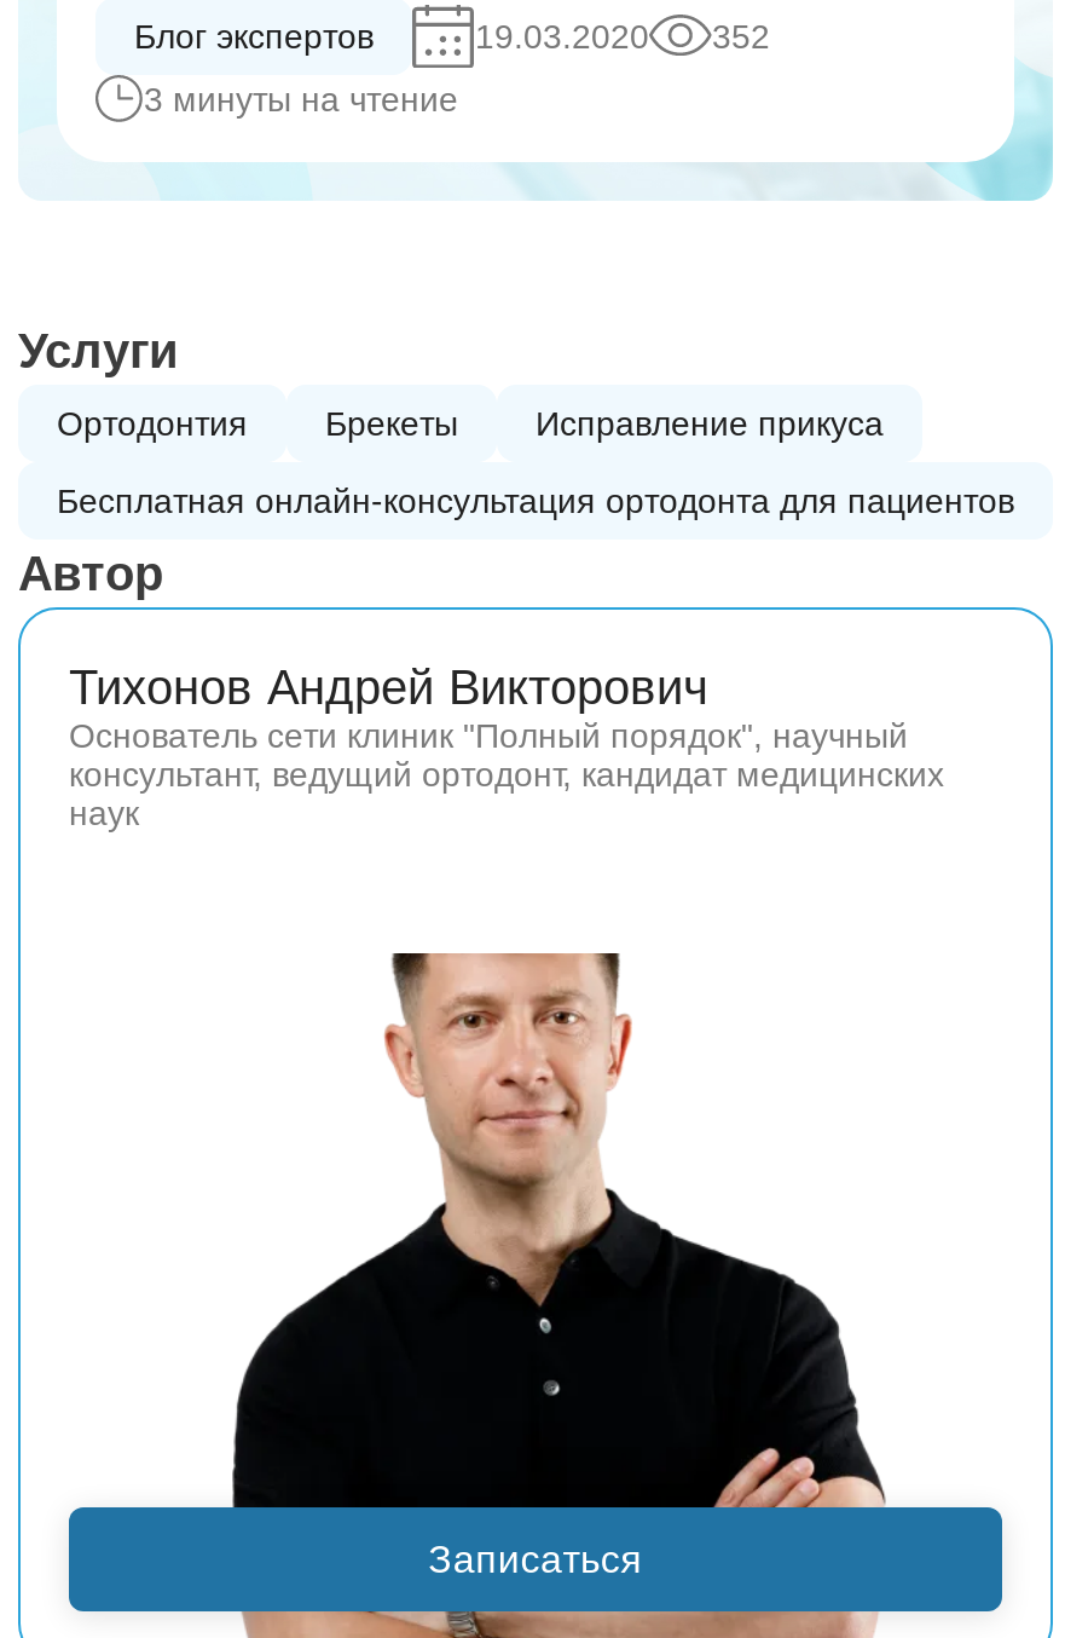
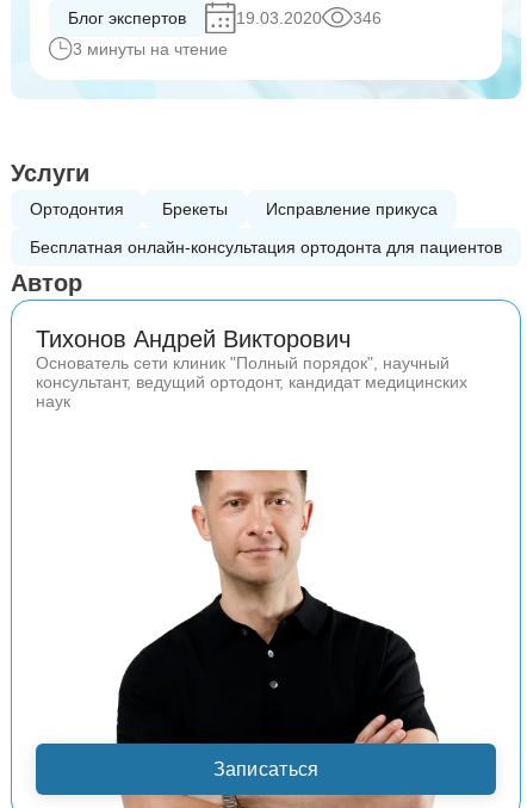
- 19.03.2020 352
+ 19.03.2020 346
